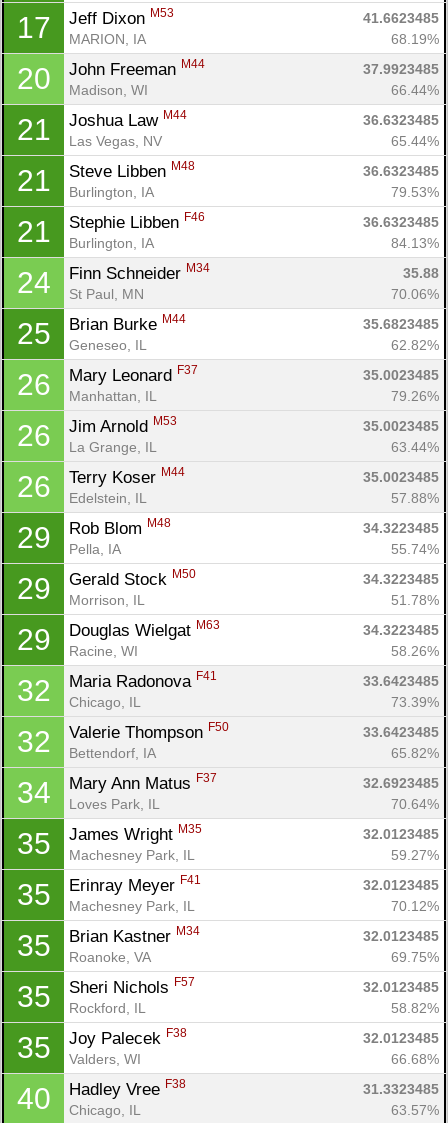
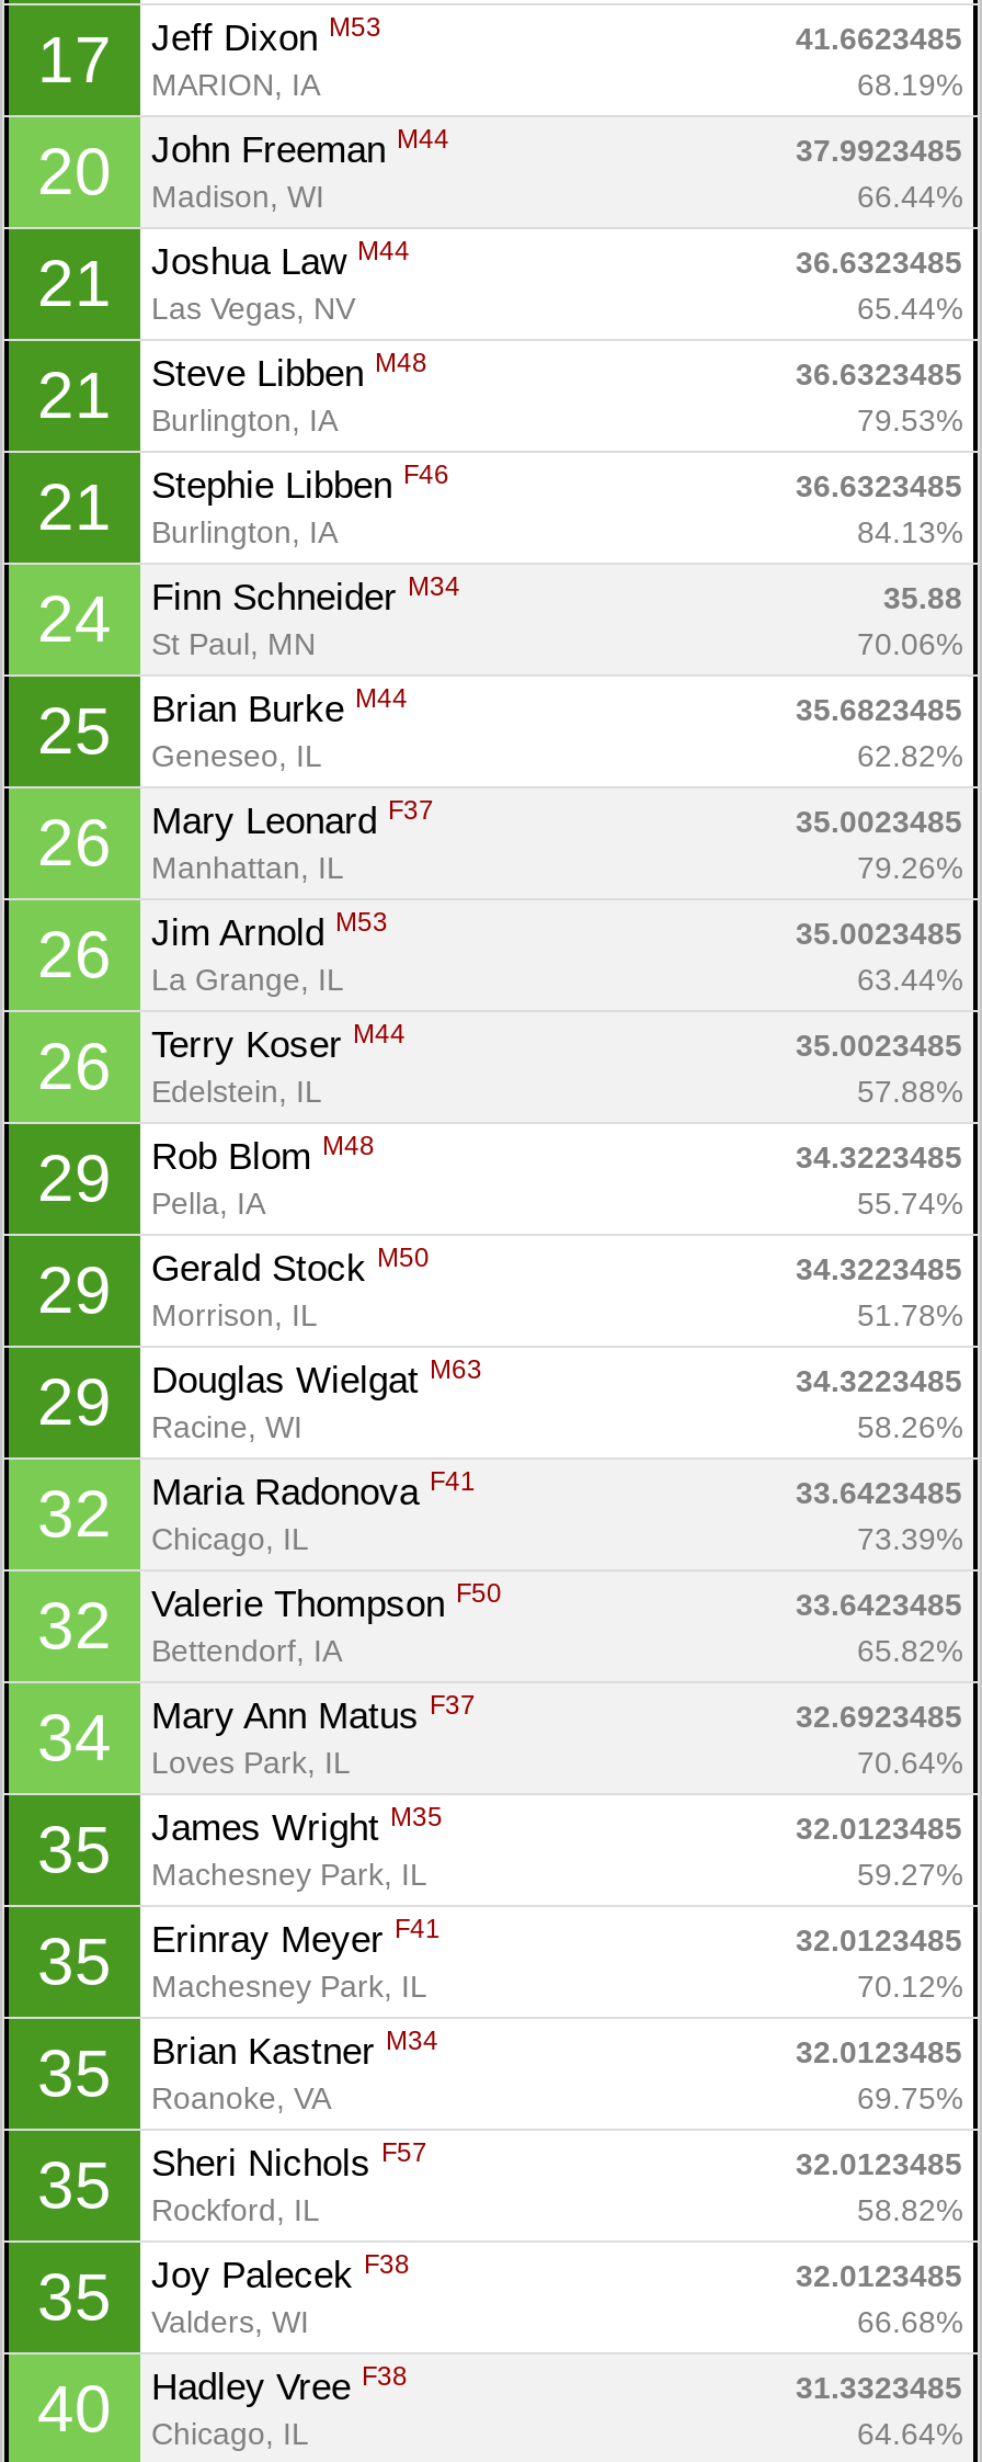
- 63.57%
+ 64.64%
